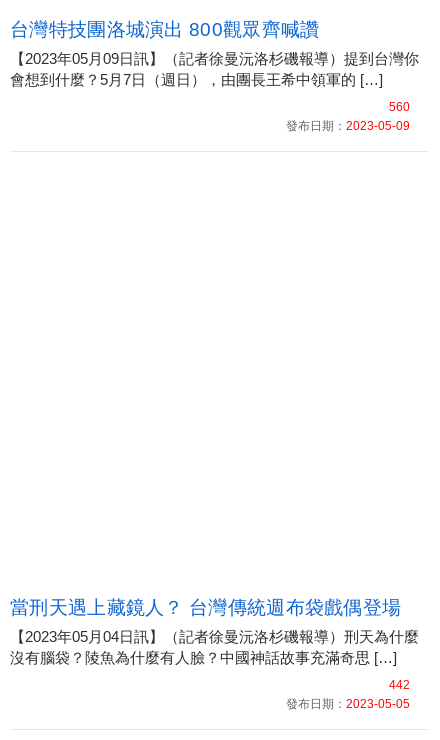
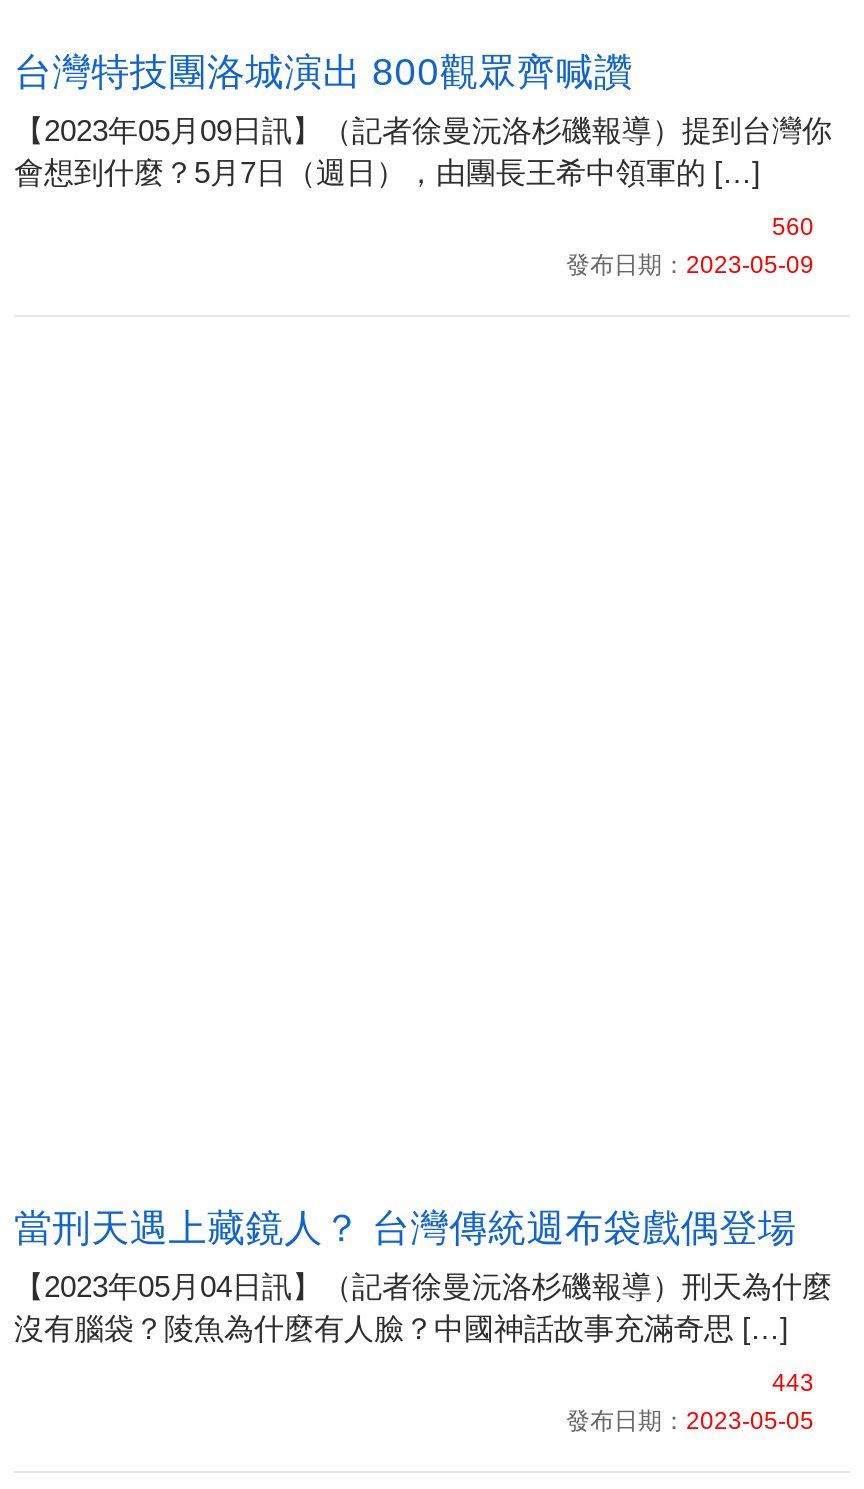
- 442
+ 443
